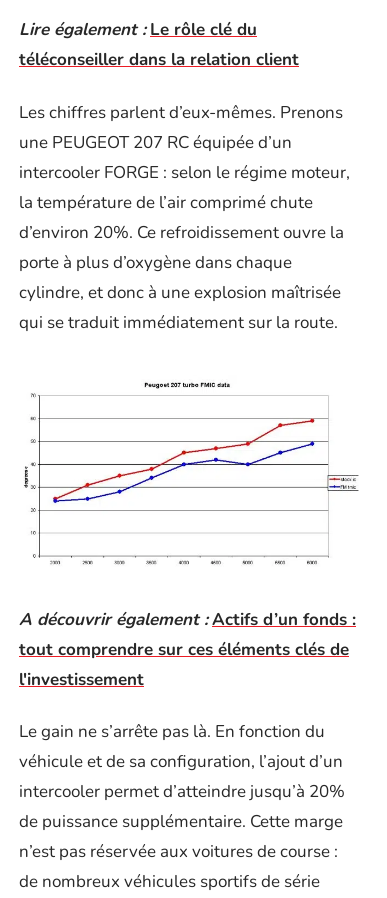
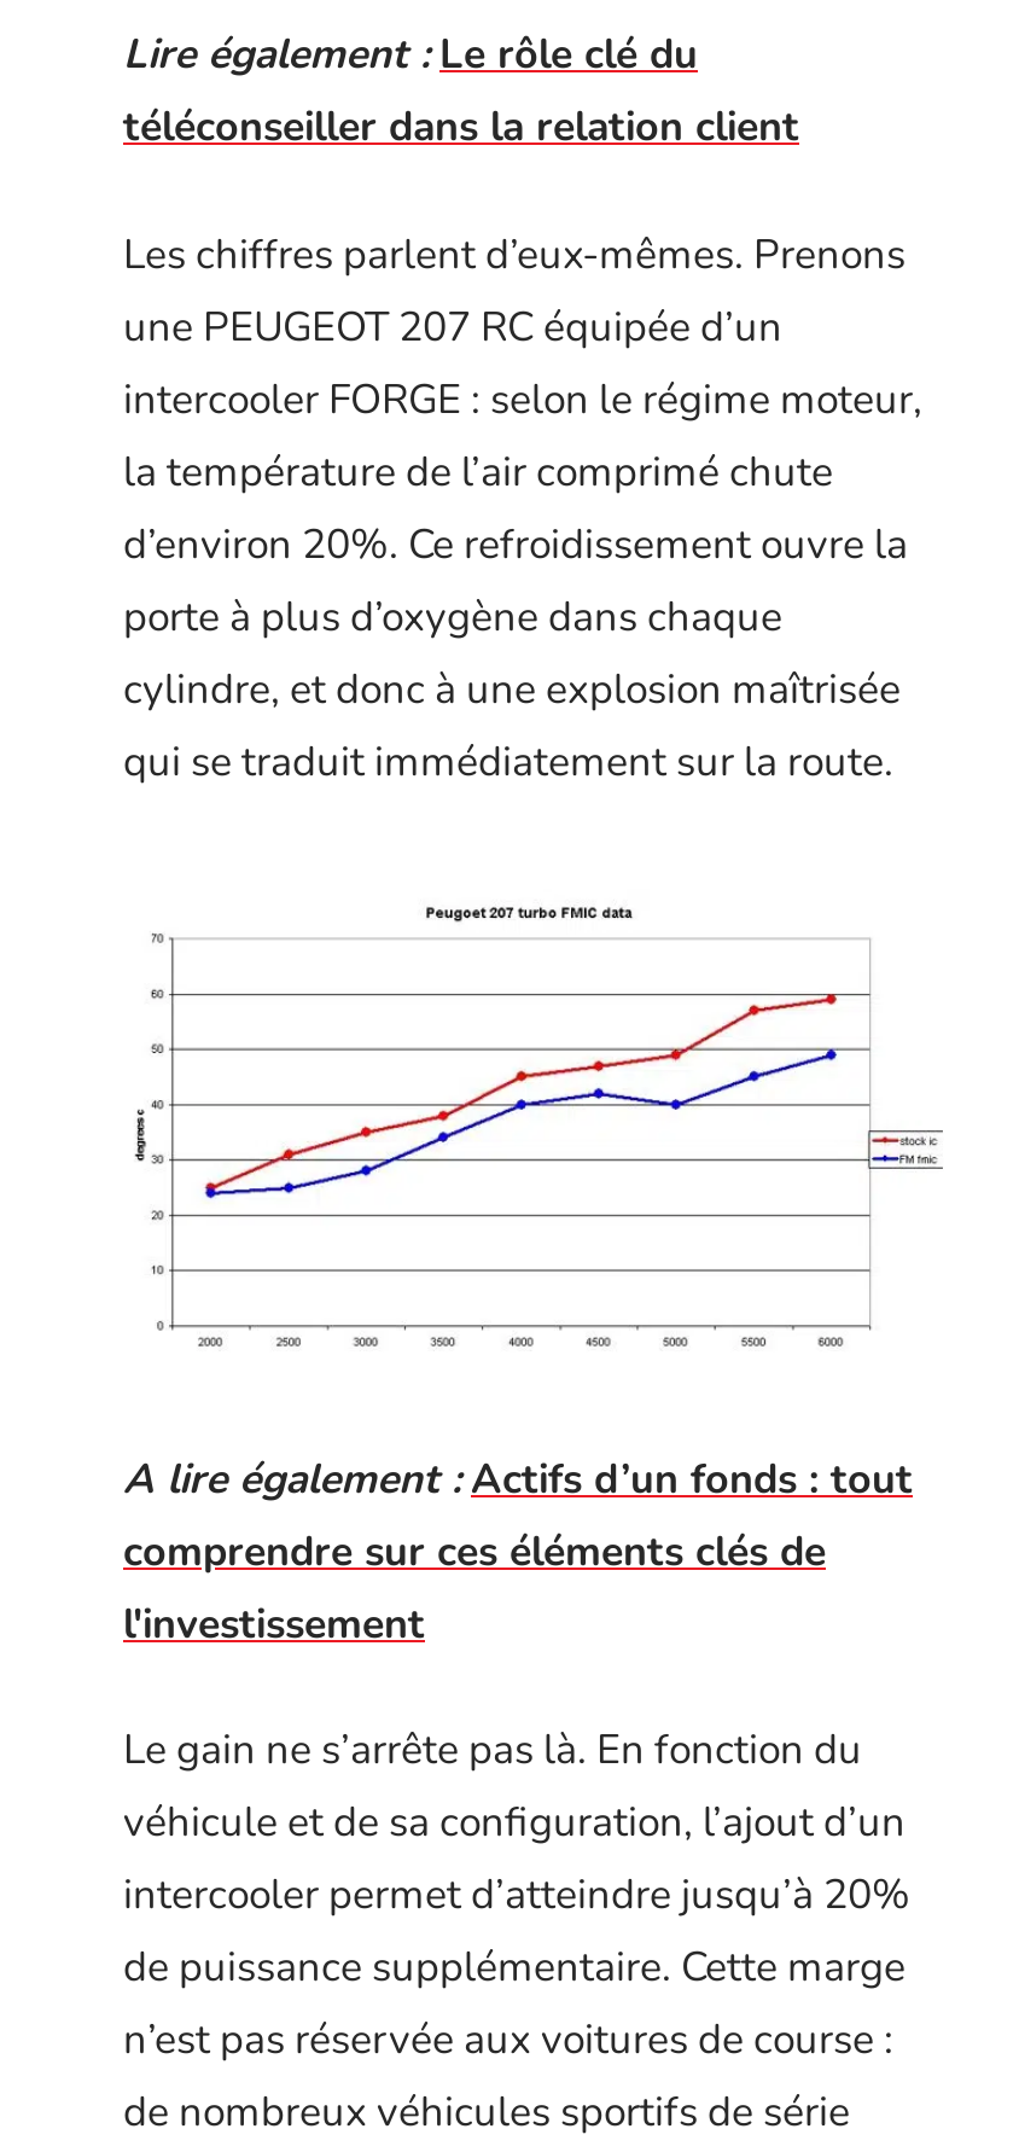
- A découvrir également : Actifs d’un fonds :
- tout comprendre sur ces éléments clés de
+ A lire également : Actifs d’un fonds : tout
+ comprendre sur ces éléments clés de
